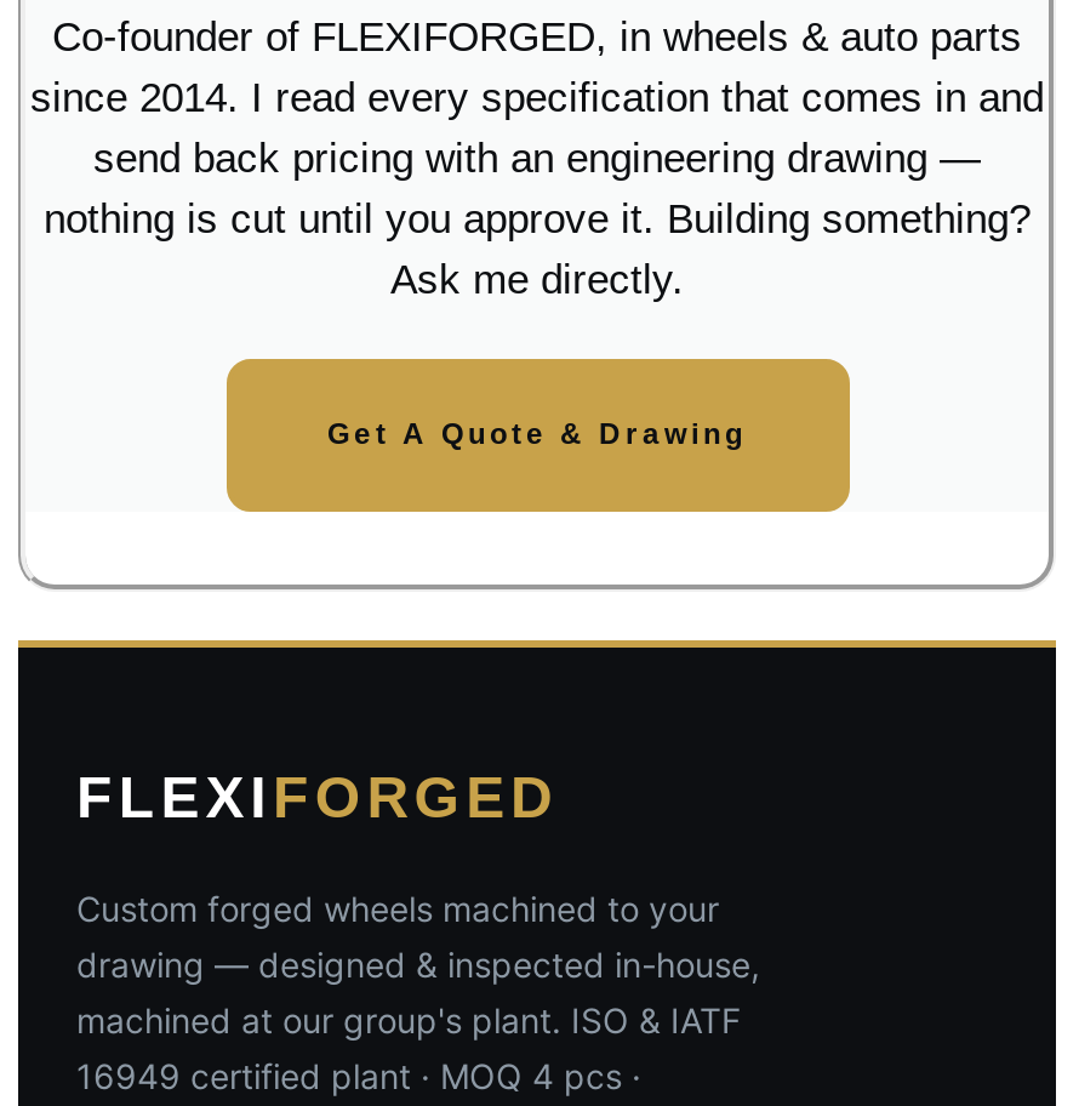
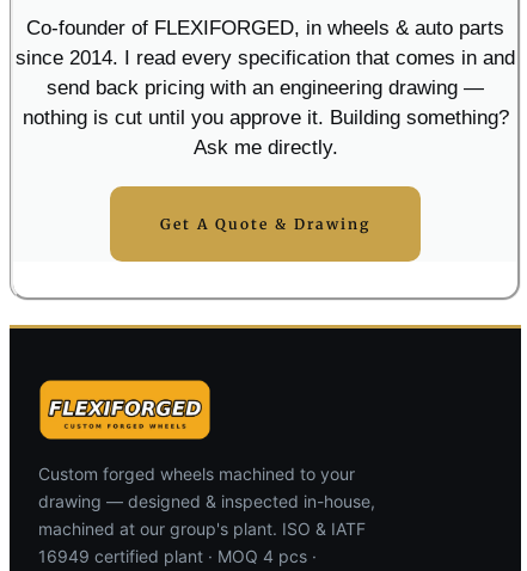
- FLEXI FORGED
